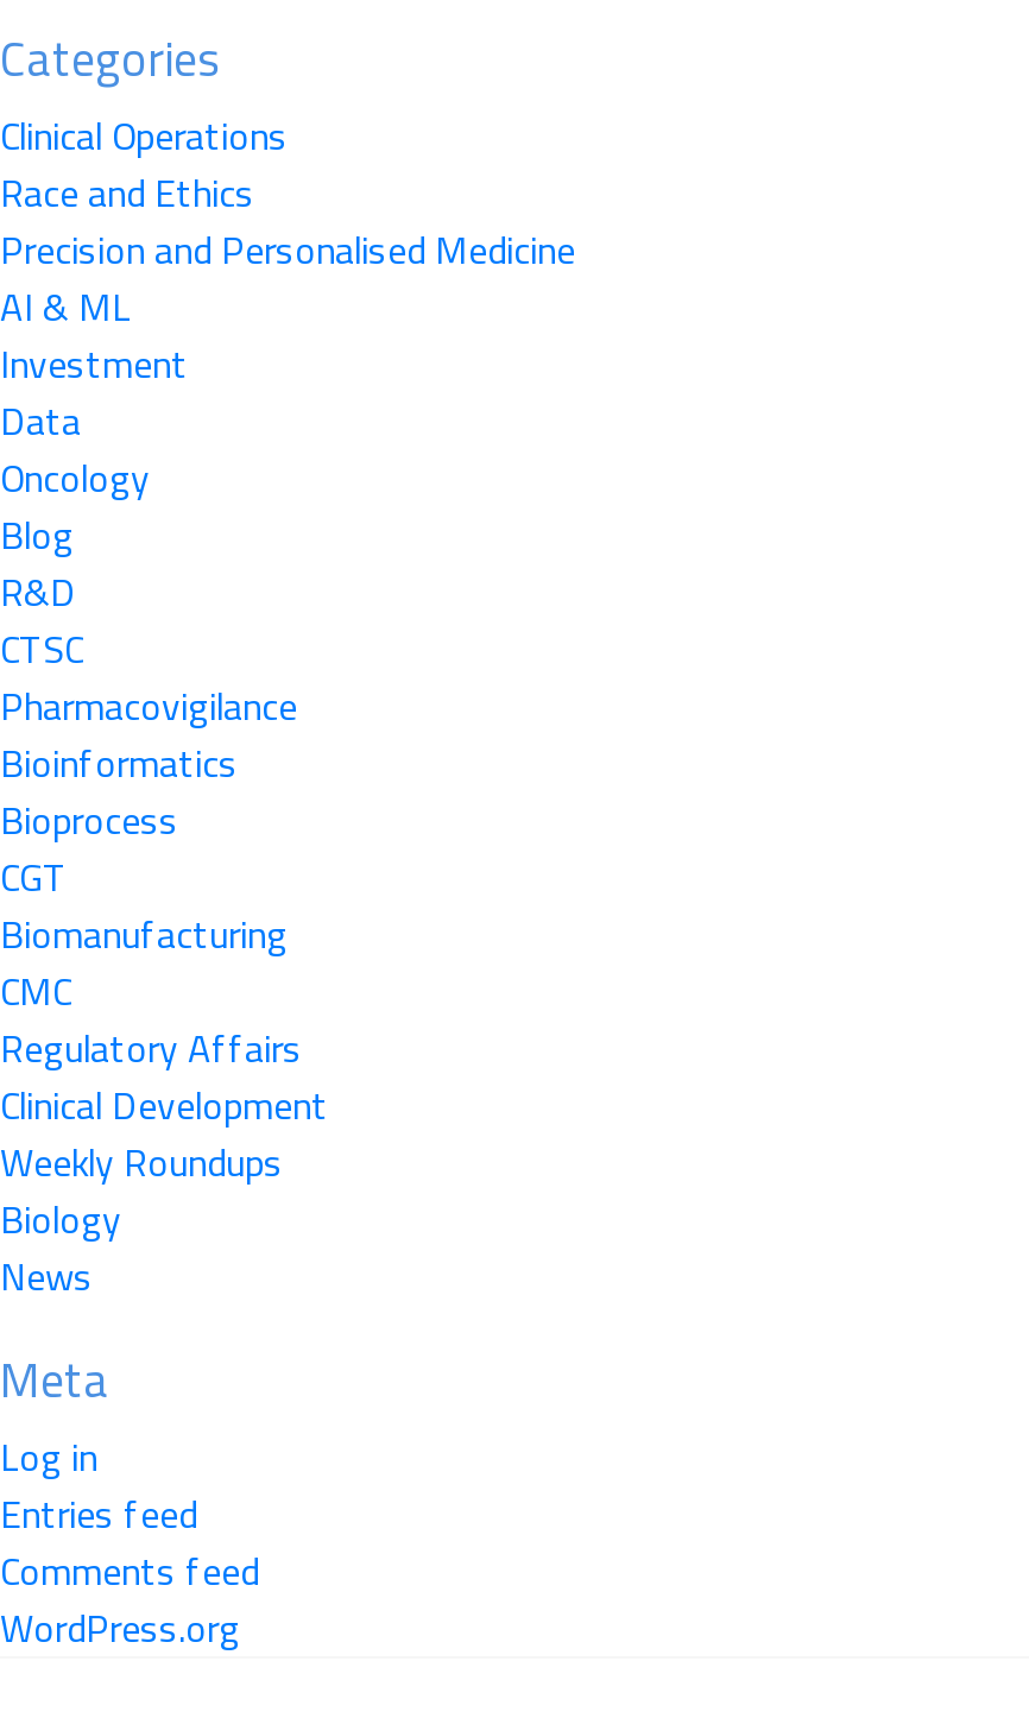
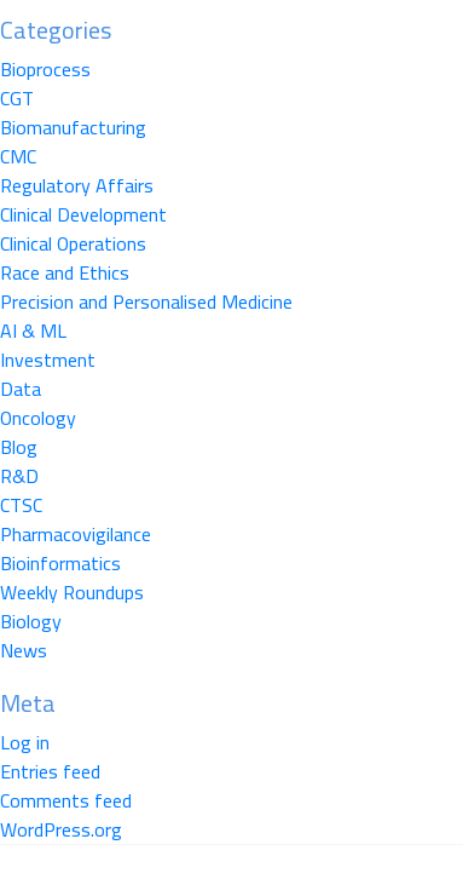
moved down: Clinical Operations | Race and Ethics | Precision and Personalised Medicine | ... | Pharmacovigilance | Bioinformatics

moved up: Bioprocess | CGT | Biomanufacturing | CMC | Regulatory Affairs | Clinical Development
